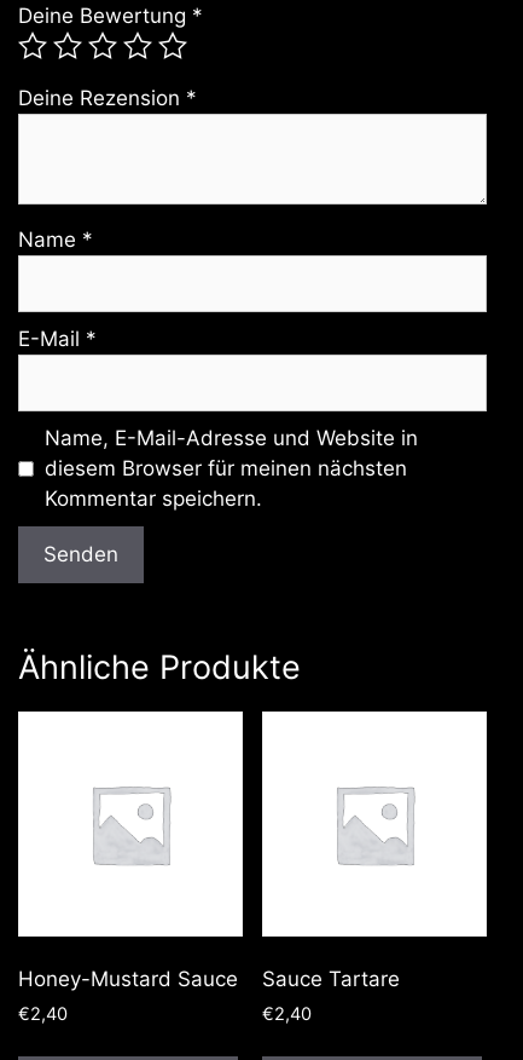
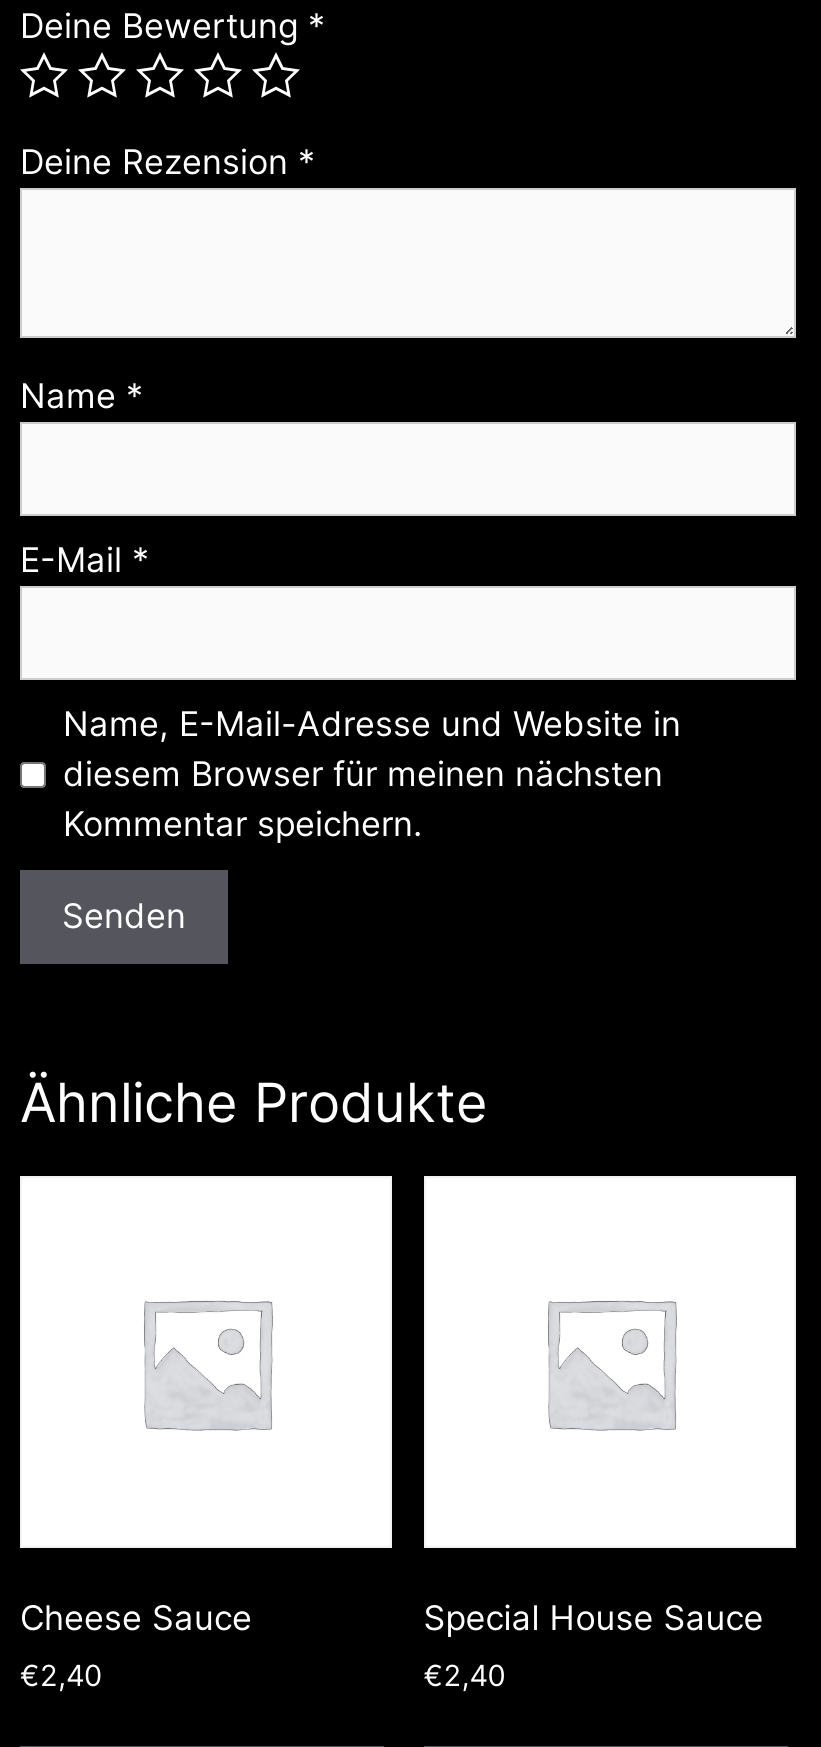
- Honey-Mustard Sauce
+ Cheese Sauce

- Sauce Tartare
+ Special House Sauce
